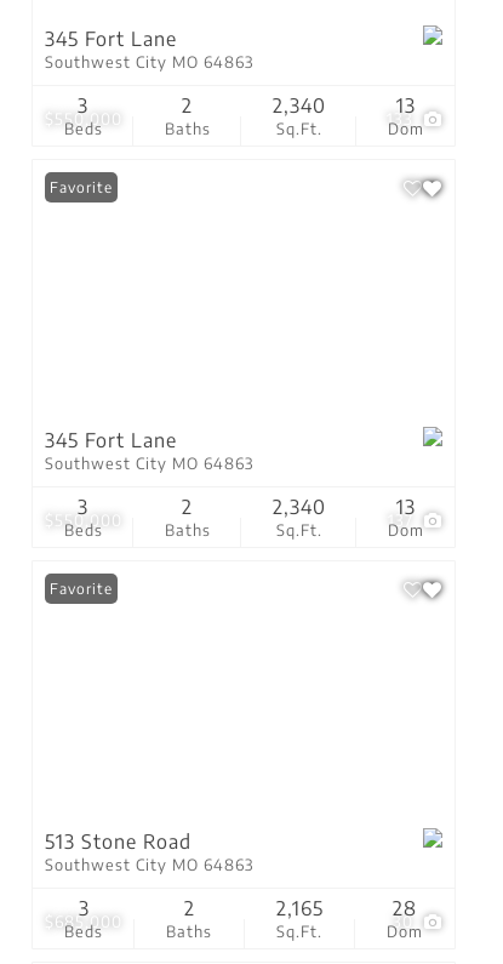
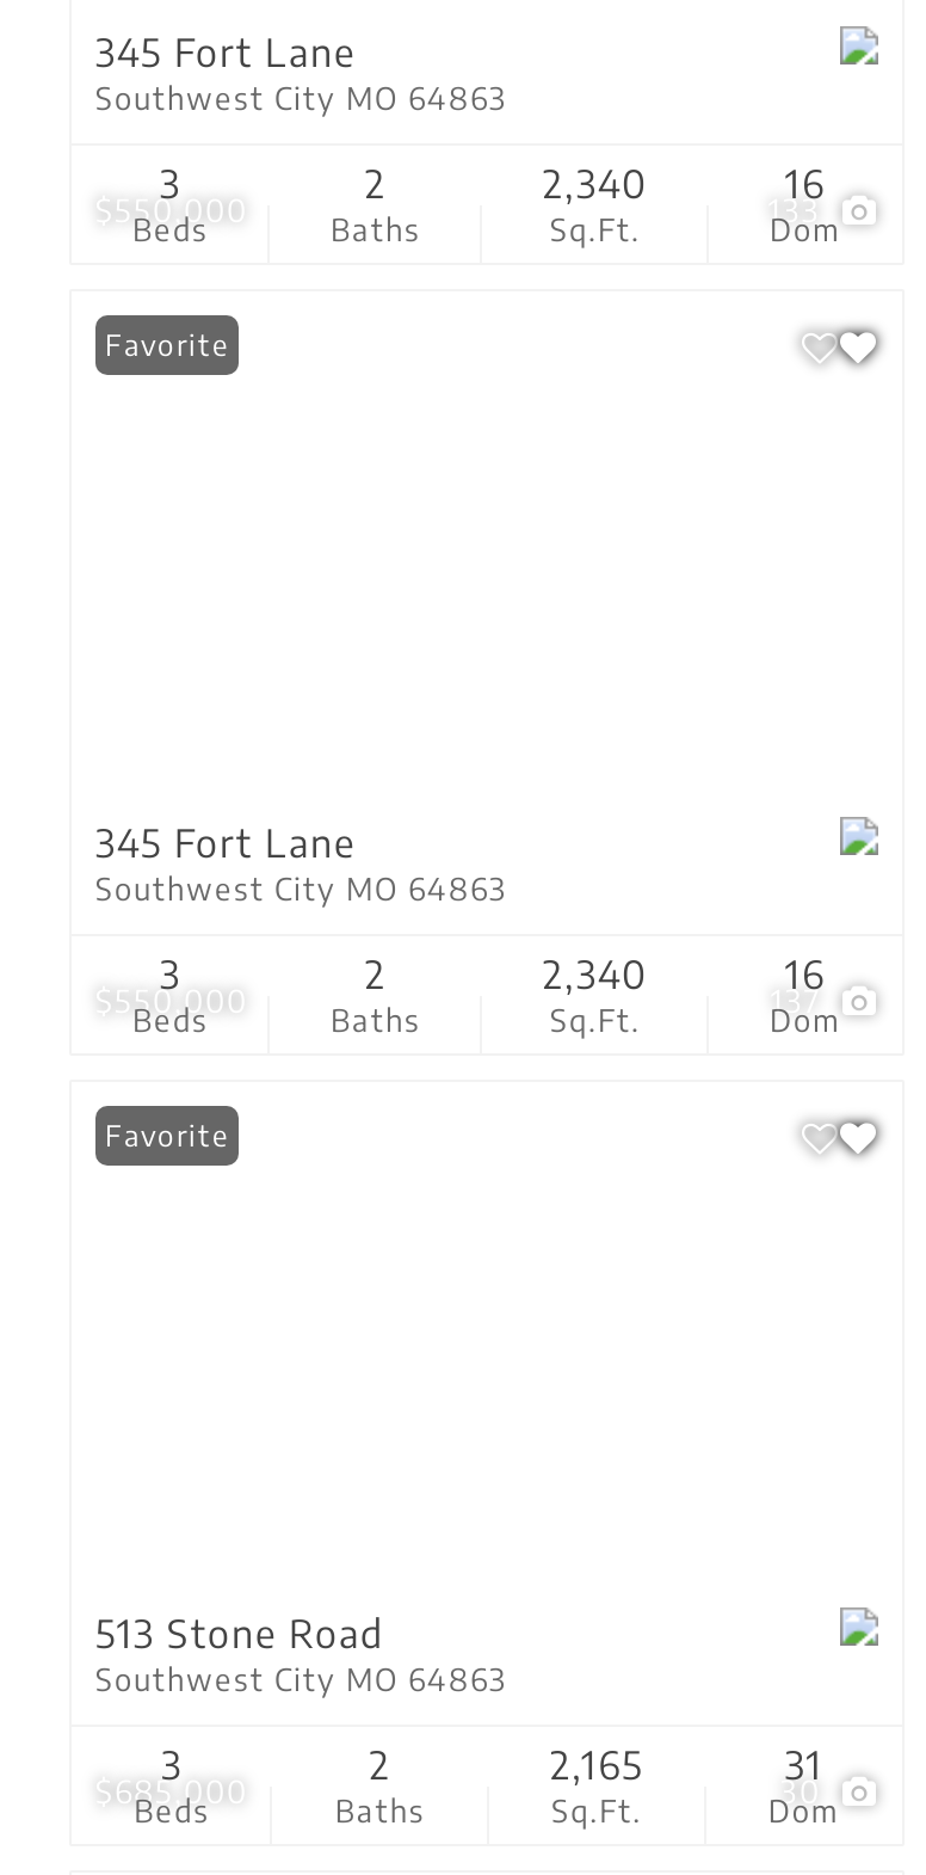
- 13
+ 16

- 13
+ 16

- 28
+ 31
